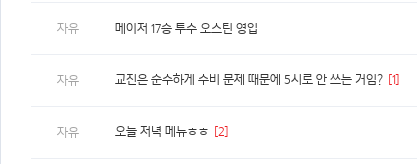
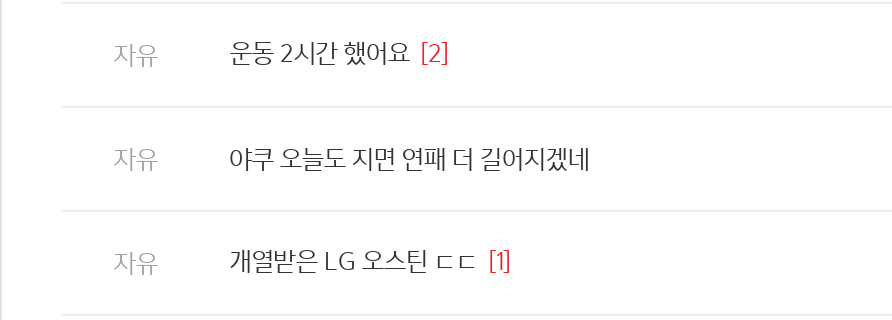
- 메이저 17승 투수 오스틴 영입
+ 운동 2시간 했어요 [2]

- 교진은 순수하게 수비 문제 때문에 5시로 안 쓰는 거임? [1]
+ 야쿠 오늘도 지면 연패 더 길어지겠네

- 오늘 저녁 메뉴ㅎㅎ [2]
+ 개열받은 LG 오스틴 ㄷㄷ [1]
